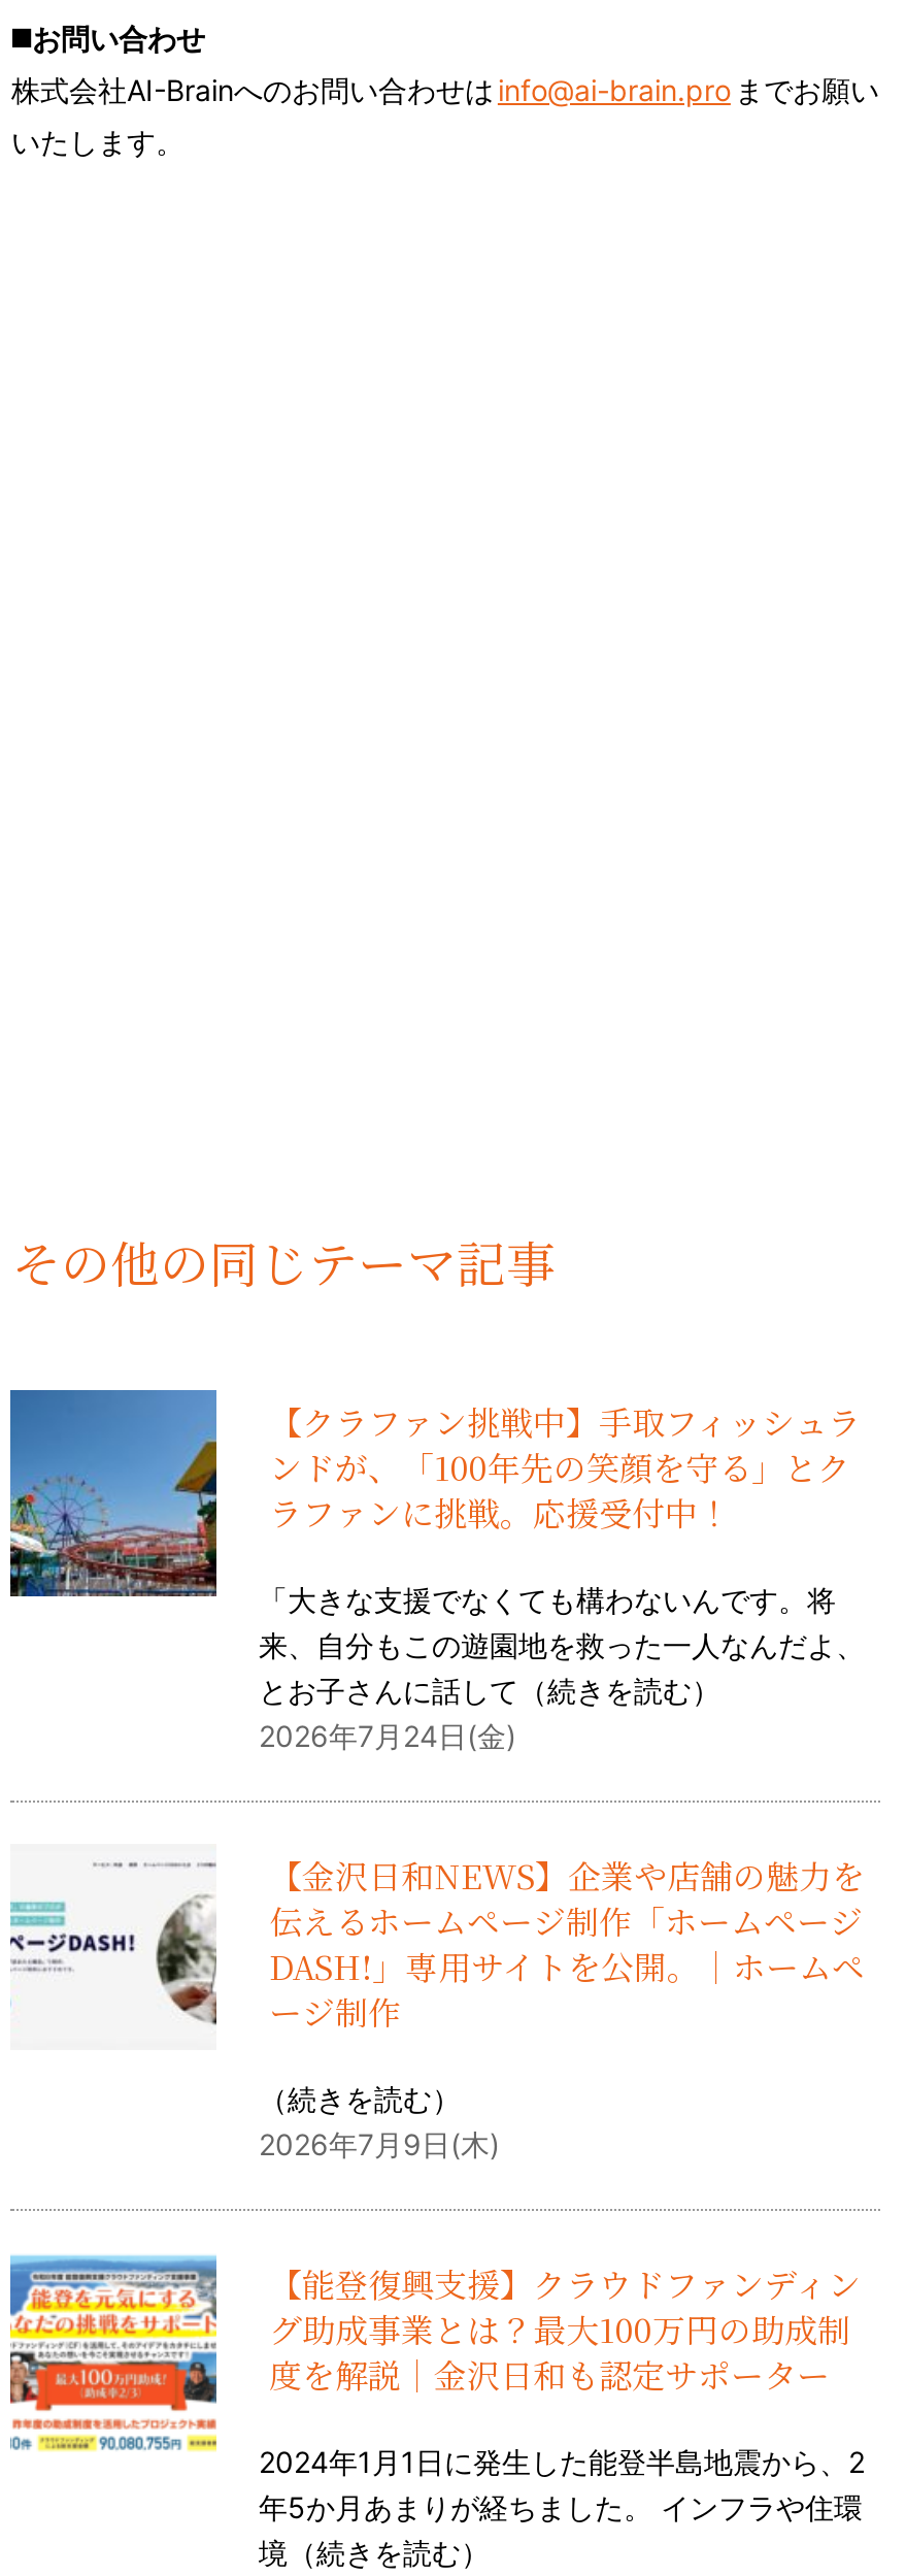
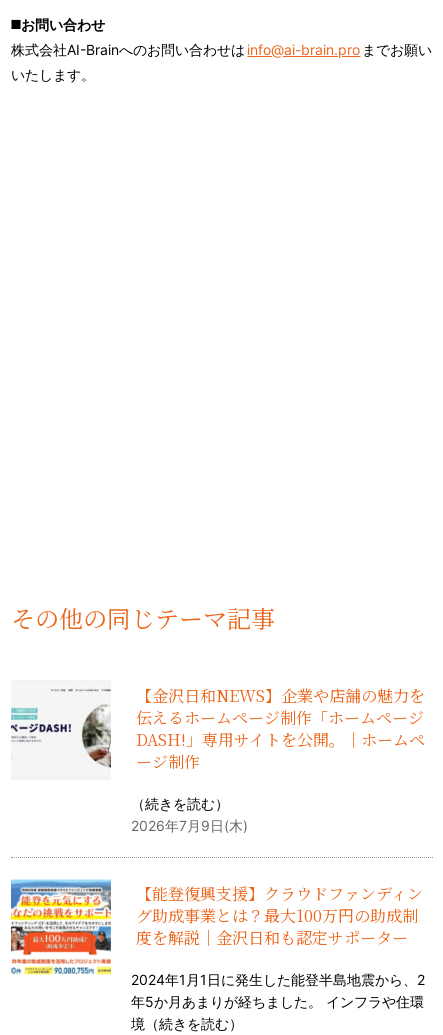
- [image]
- 【クラファン挑戦中】手取フィッシュラ
- ンドが、「100年先の笑顔を守る」とク
- ラファンに挑戦。応援受付中！
- 「大きな支援でなくても構わないんです。将
- 来、自分もこの遊園地を救った一人なんだよ、
- とお子さんに話して（続きを読む）
- 2026年7月24日(金)
